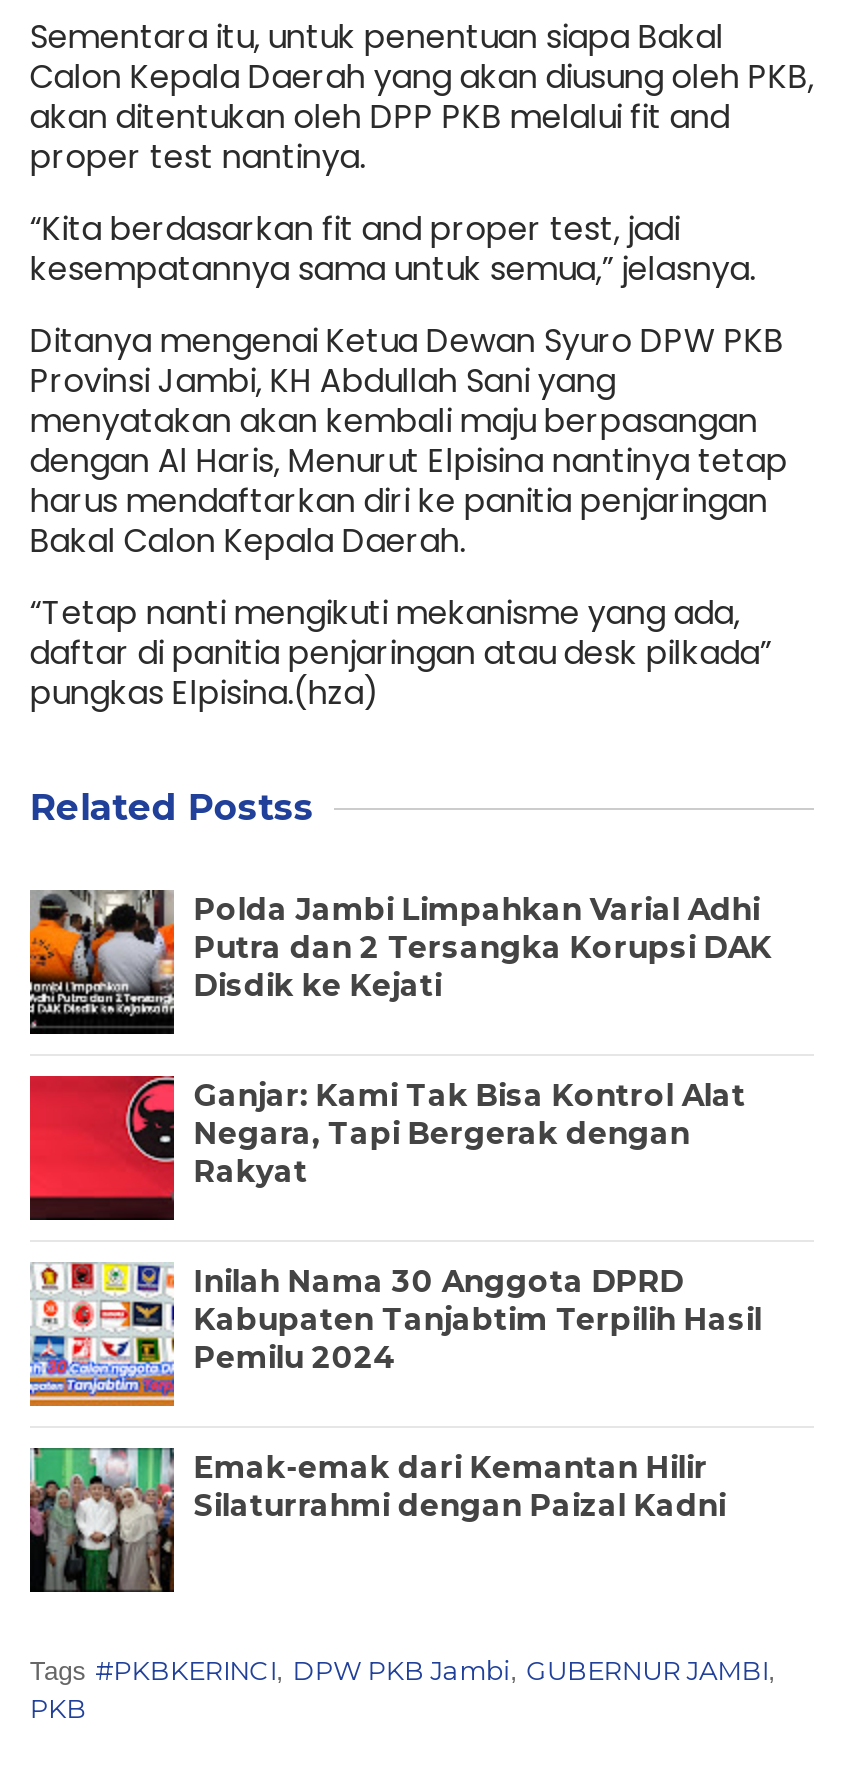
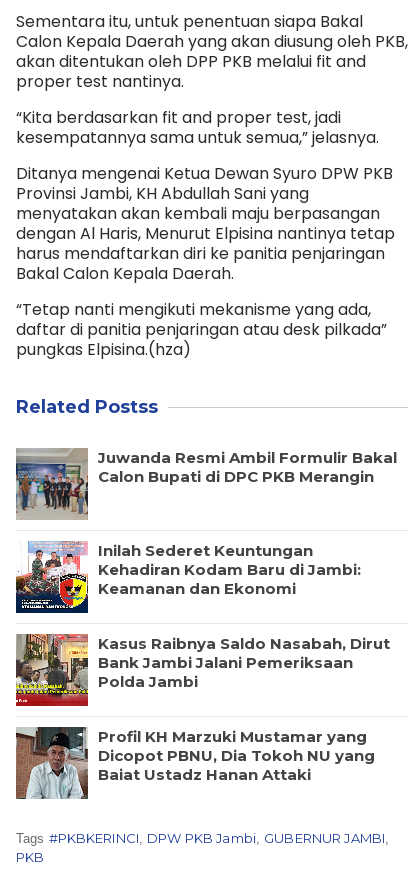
- [image]
- Polda Jambi Limpahkan Varial Adhi
- Putra dan 2 Tersangka Korupsi DAK
- Disdik ke Kejati
+ [image]
+ Juwanda Resmi Ambil Formulir Bakal
+ Calon Bupati di DPC PKB Merangin

- [image]
- Ganjar: Kami Tak Bisa Kontrol Alat
- Negara, Tapi Bergerak dengan
- Rakyat
+ [image]
+ Inilah Sederet Keuntungan
+ Kehadiran Kodam Baru di Jambi:
+ Keamanan dan Ekonomi

- [image]
- Inilah Nama 30 Anggota DPRD
- Kabupaten Tanjabtim Terpilih Hasil
- Pemilu 2024
+ [image]
+ Kasus Raibnya Saldo Nasabah, Dirut
+ Bank Jambi Jalani Pemeriksaan
+ Polda Jambi

- [image]
- Emak-emak dari Kemantan Hilir
- Silaturrahmi dengan Paizal Kadni
+ [image]
+ Profil KH Marzuki Mustamar yang
+ Dicopot PBNU, Dia Tokoh NU yang
+ Baiat Ustadz Hanan Attaki
